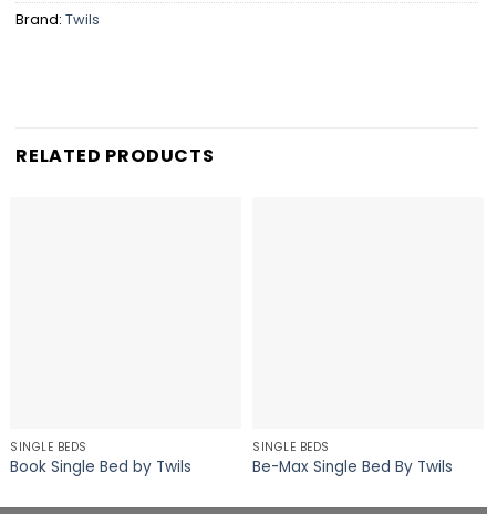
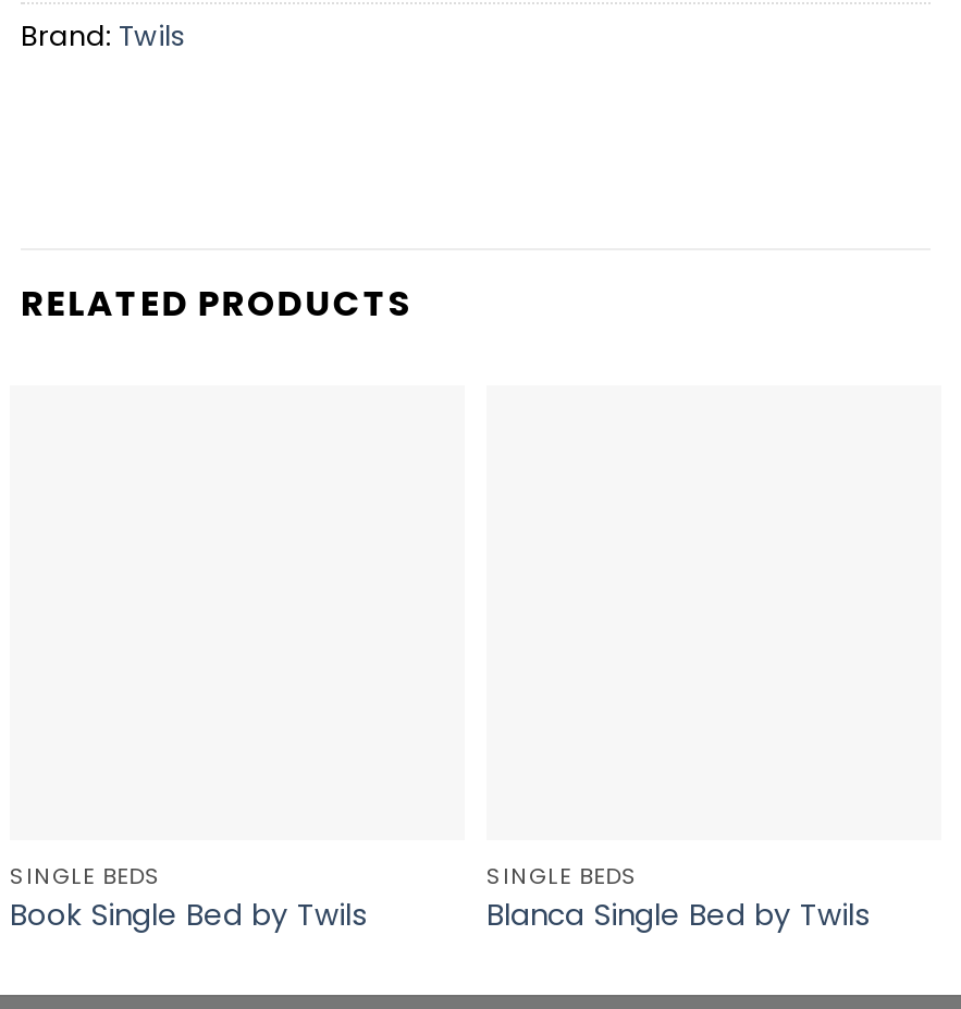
- Be-Max Single Bed By Twils
+ Blanca Single Bed by Twils
